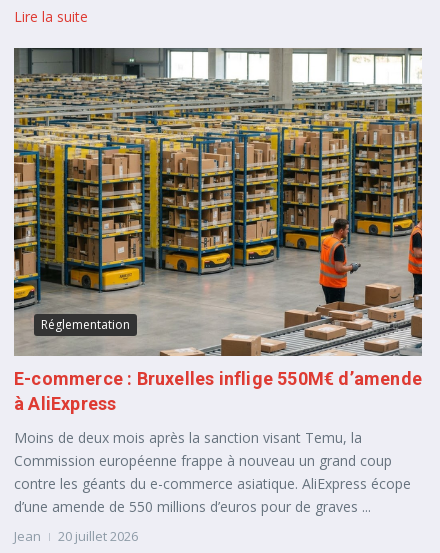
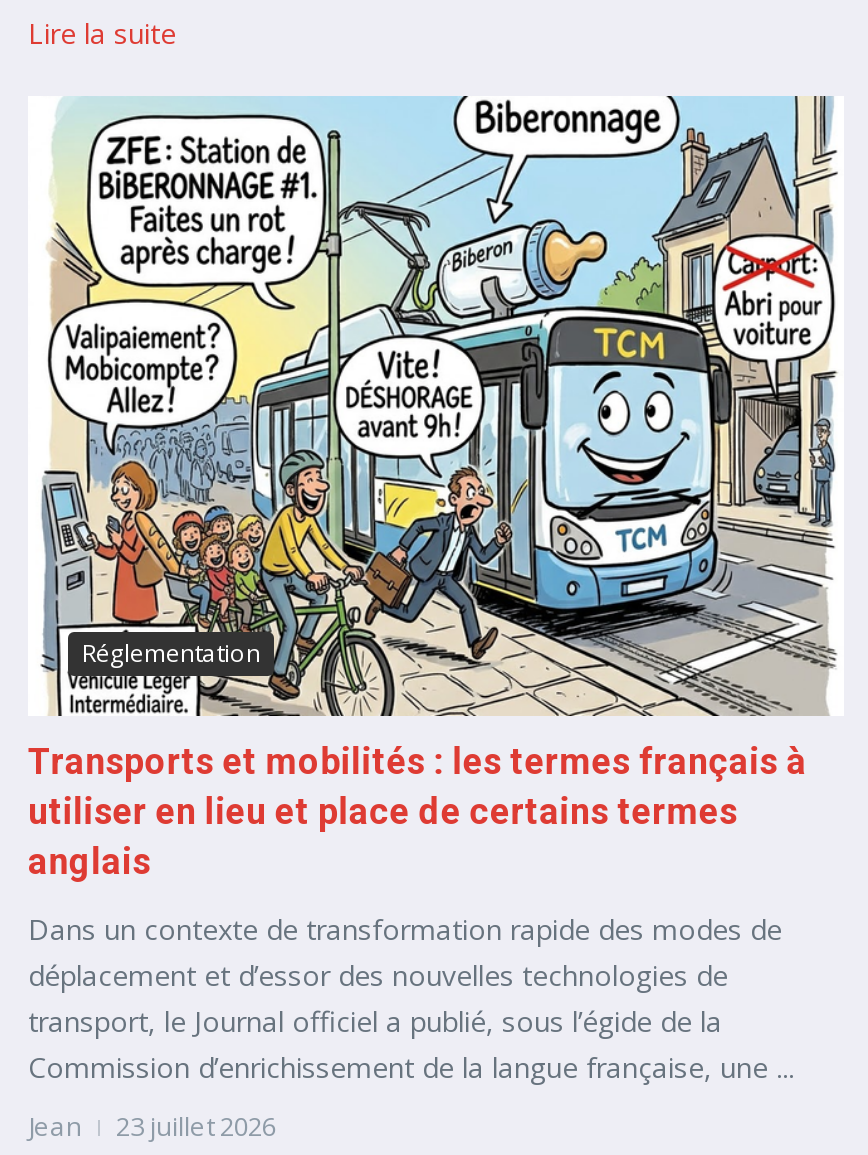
- [image]
- E-commerce : Bruxelles inflige 550M€ d’amende
- à AliExpress
+ [image]
+ Transports et mobilités : les termes français à
+ utiliser en lieu et place de certains termes
+ anglais

- Moins de deux mois après la sanction visant Temu, la
- Commission européenne frappe à nouveau un grand coup
- contre les géants du e-commerce asiatique. AliExpress écope
- d’une amende de 550 millions d’euros pour de graves ...
+ Dans un contexte de transformation rapide des modes de
+ déplacement et d’essor des nouvelles technologies de
+ transport, le Journal officiel a publié, sous l’égide de la
+ Commission d’enrichissement de la langue française, une ...

- Jean 20 juillet 2026
+ Jean 23 juillet 2026
